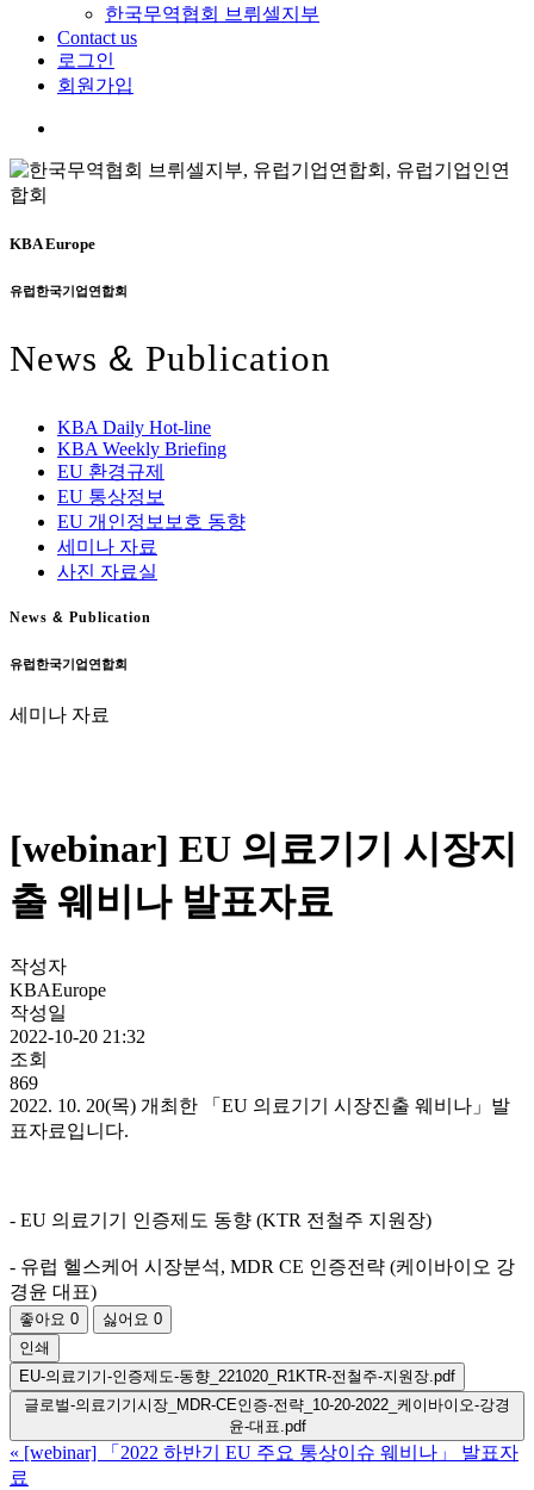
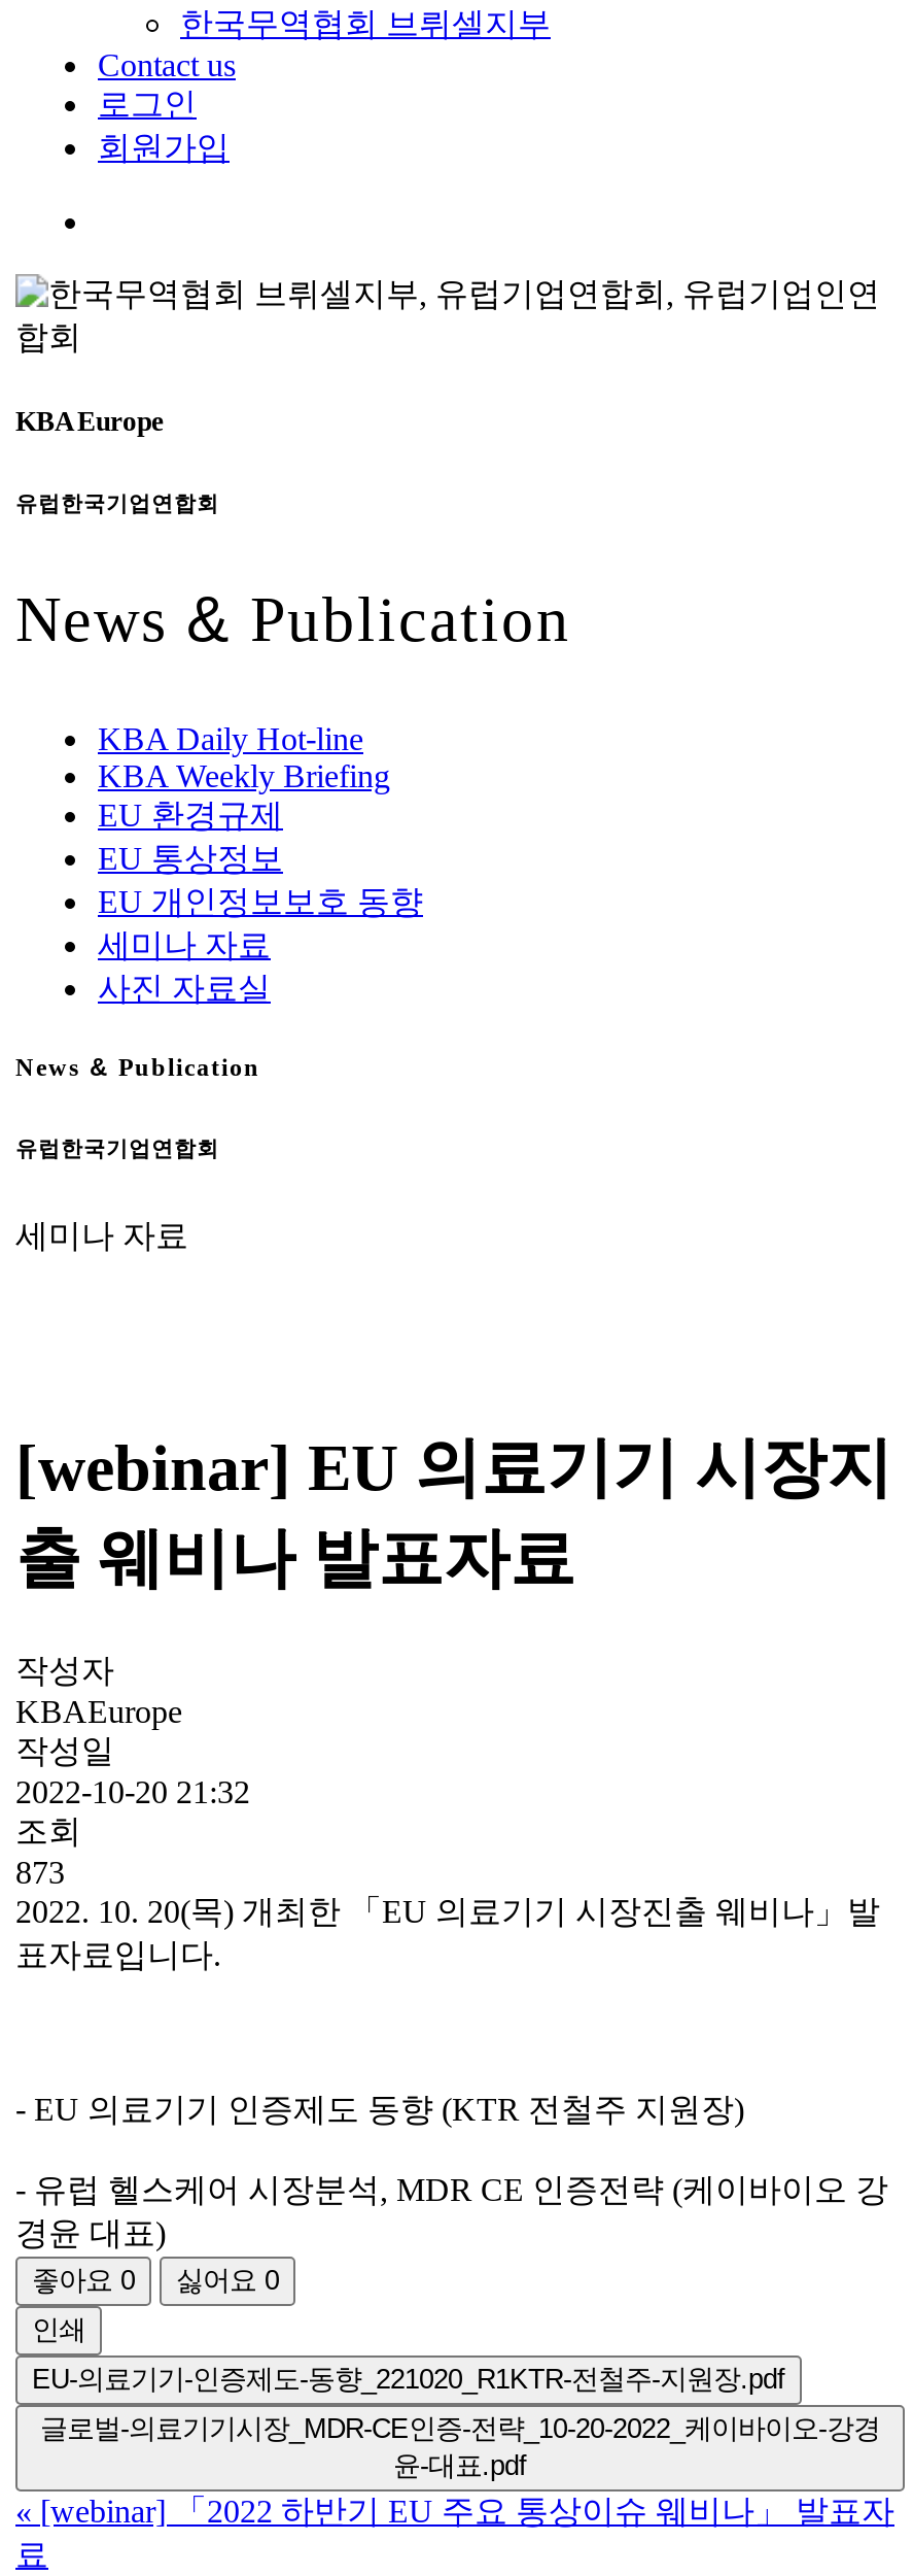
- 869
+ 873
